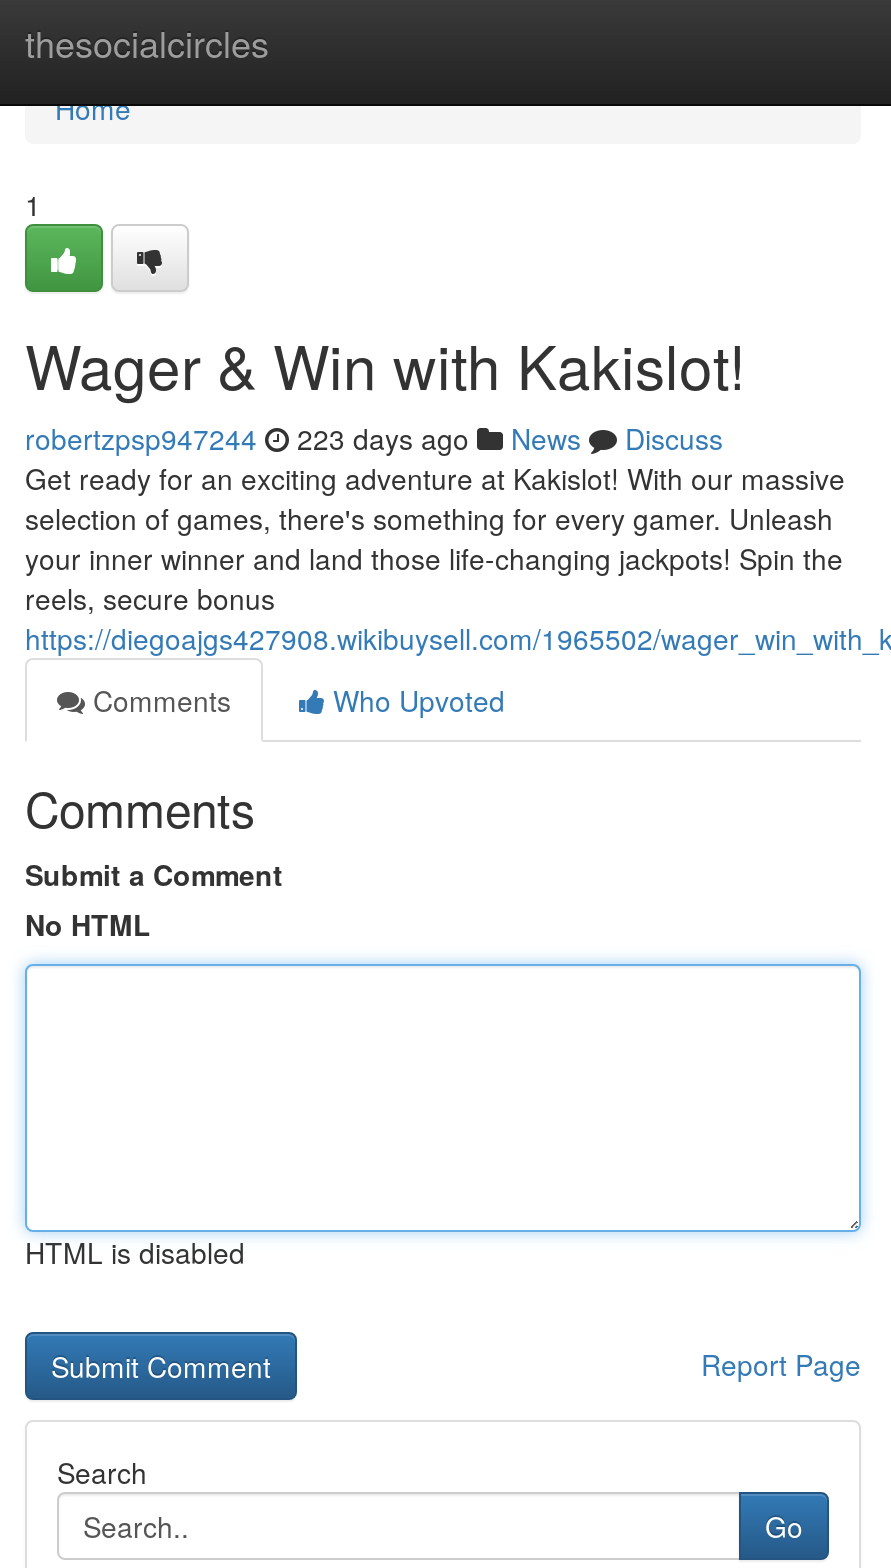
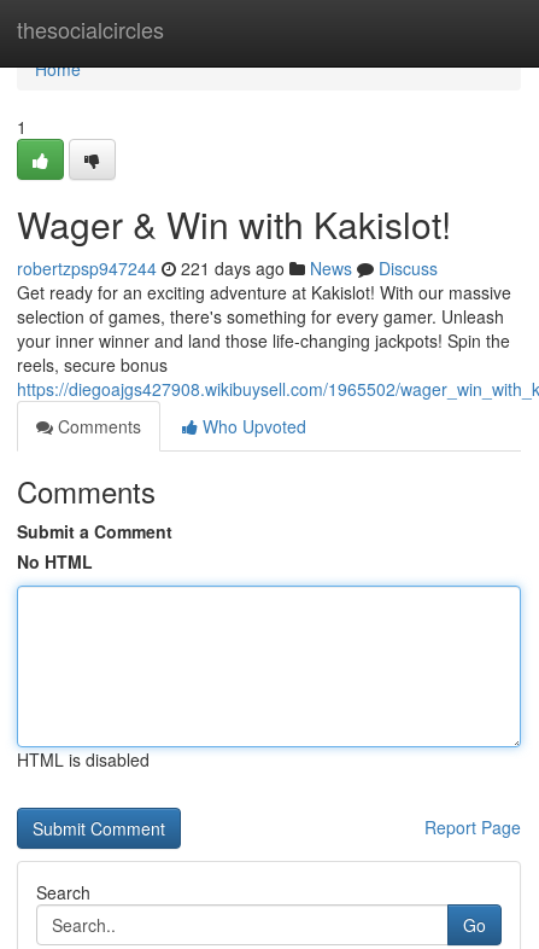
- robertzpsp947244 223 days ago News Discuss
+ robertzpsp947244 221 days ago News Discuss
